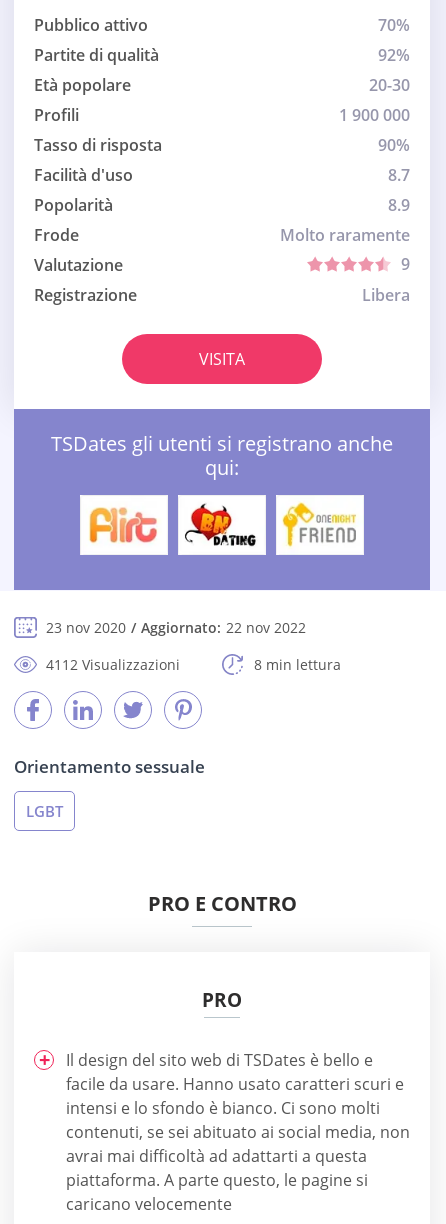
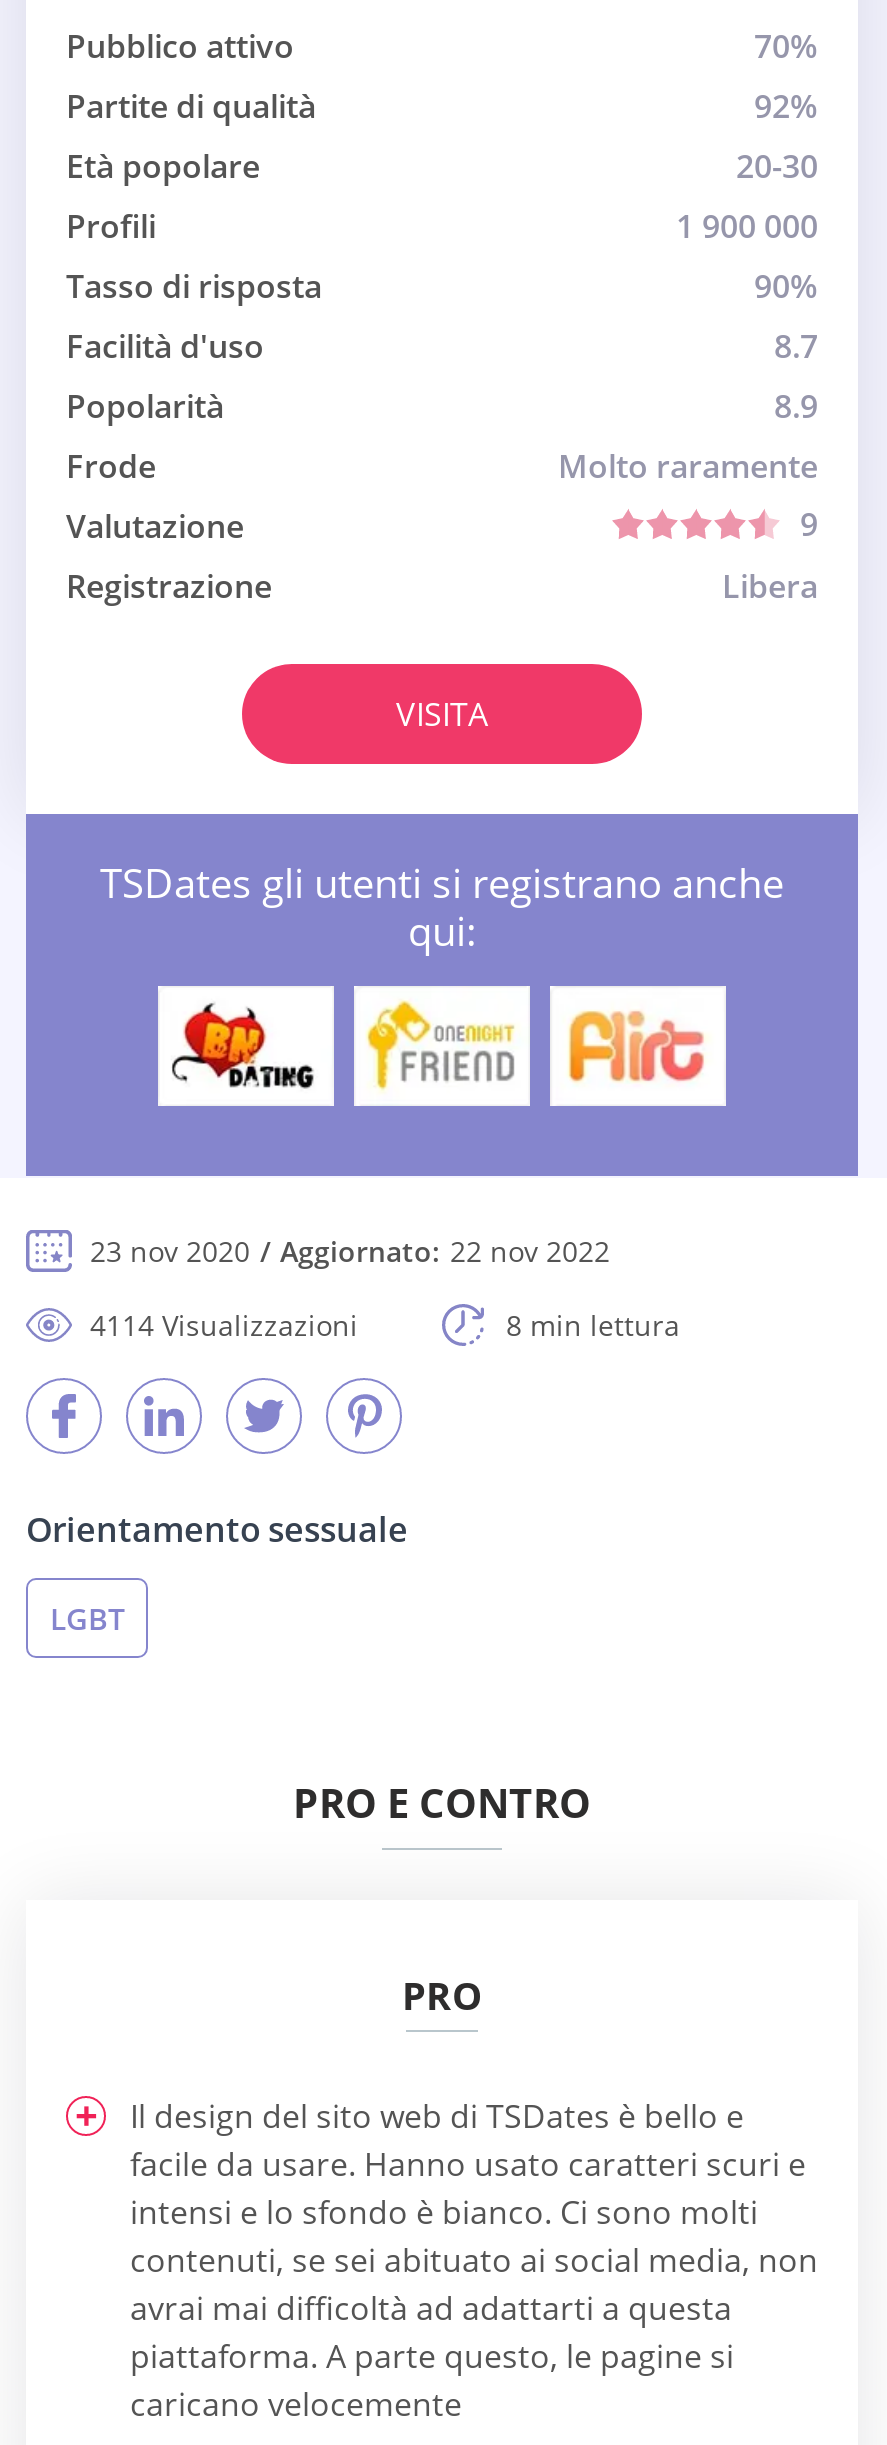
- [image]
+ [image]

- [image]
+ [image]

- [image]
+ [image]

- 4112 Visualizzazioni
+ 4114 Visualizzazioni
